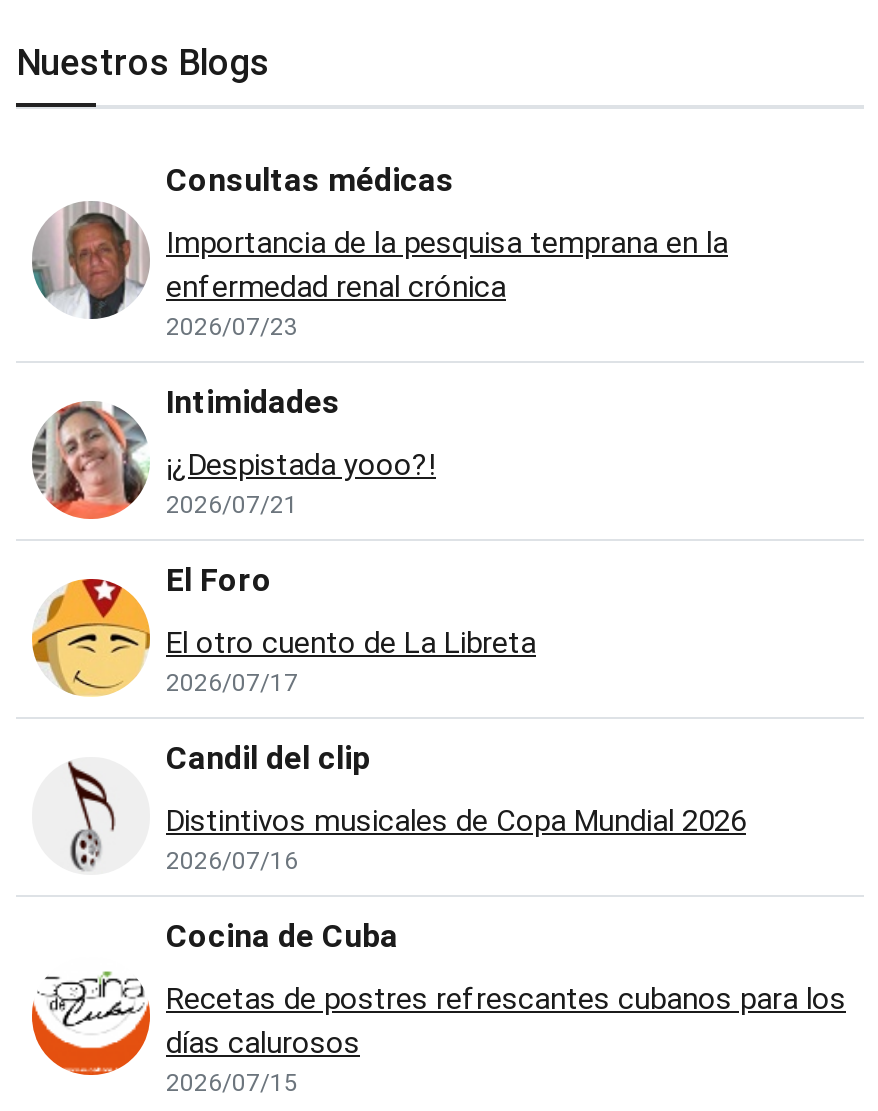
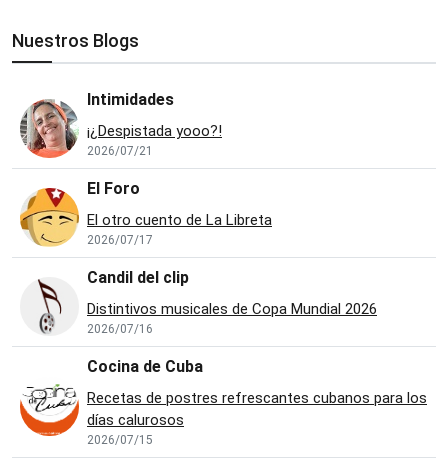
- [image]
- Consultas médicas
- Importancia de la pesquisa temprana en la
- enfermedad renal crónica
- 2026/07/23
